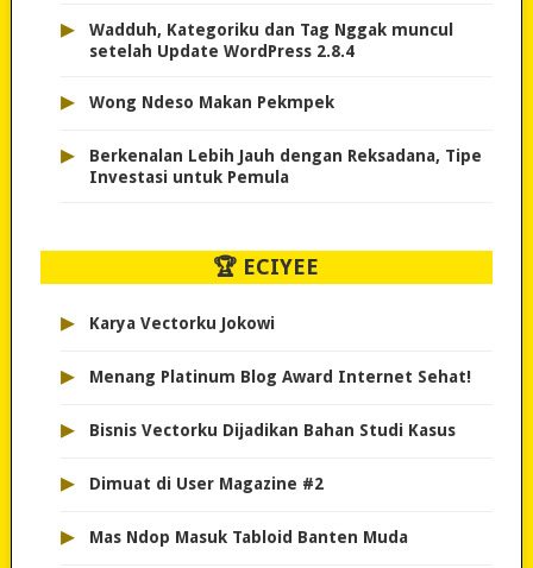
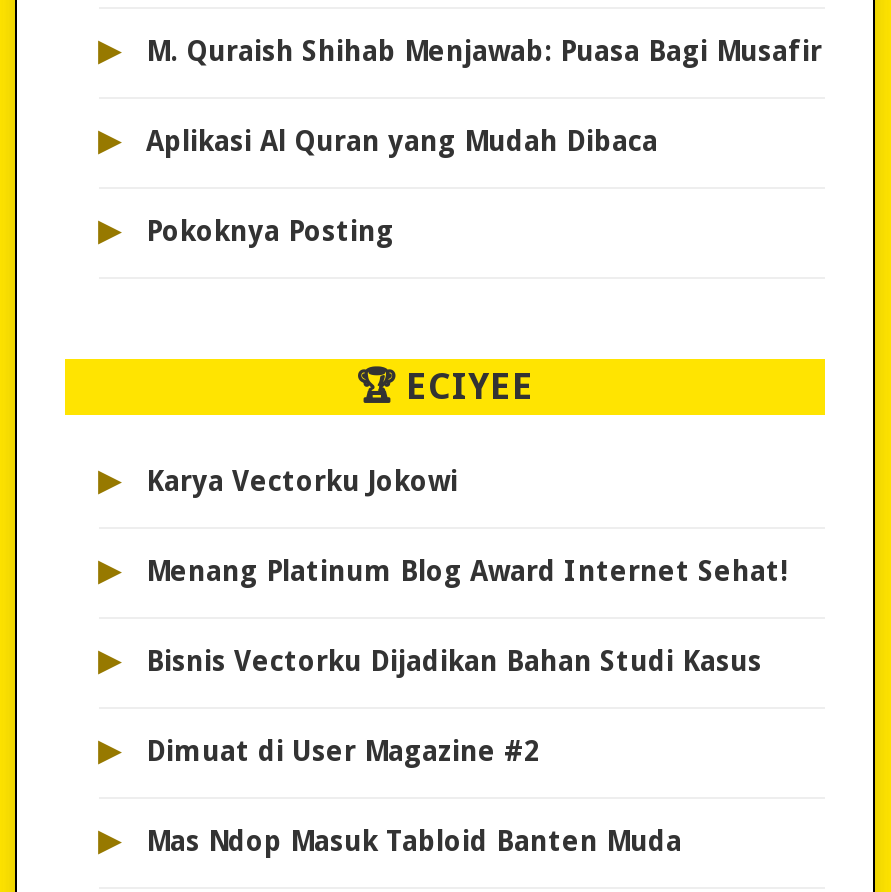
- Wadduh, Kategoriku dan Tag Nggak muncul
- setelah Update WordPress 2.8.4
+ M. Quraish Shihab Menjawab: Puasa Bagi Musafir

- Wong Ndeso Makan Pekmpek
+ Aplikasi Al Quran yang Mudah Dibaca

- Berkenalan Lebih Jauh dengan Reksadana, Tipe
- Investasi untuk Pemula
+ Pokoknya Posting
